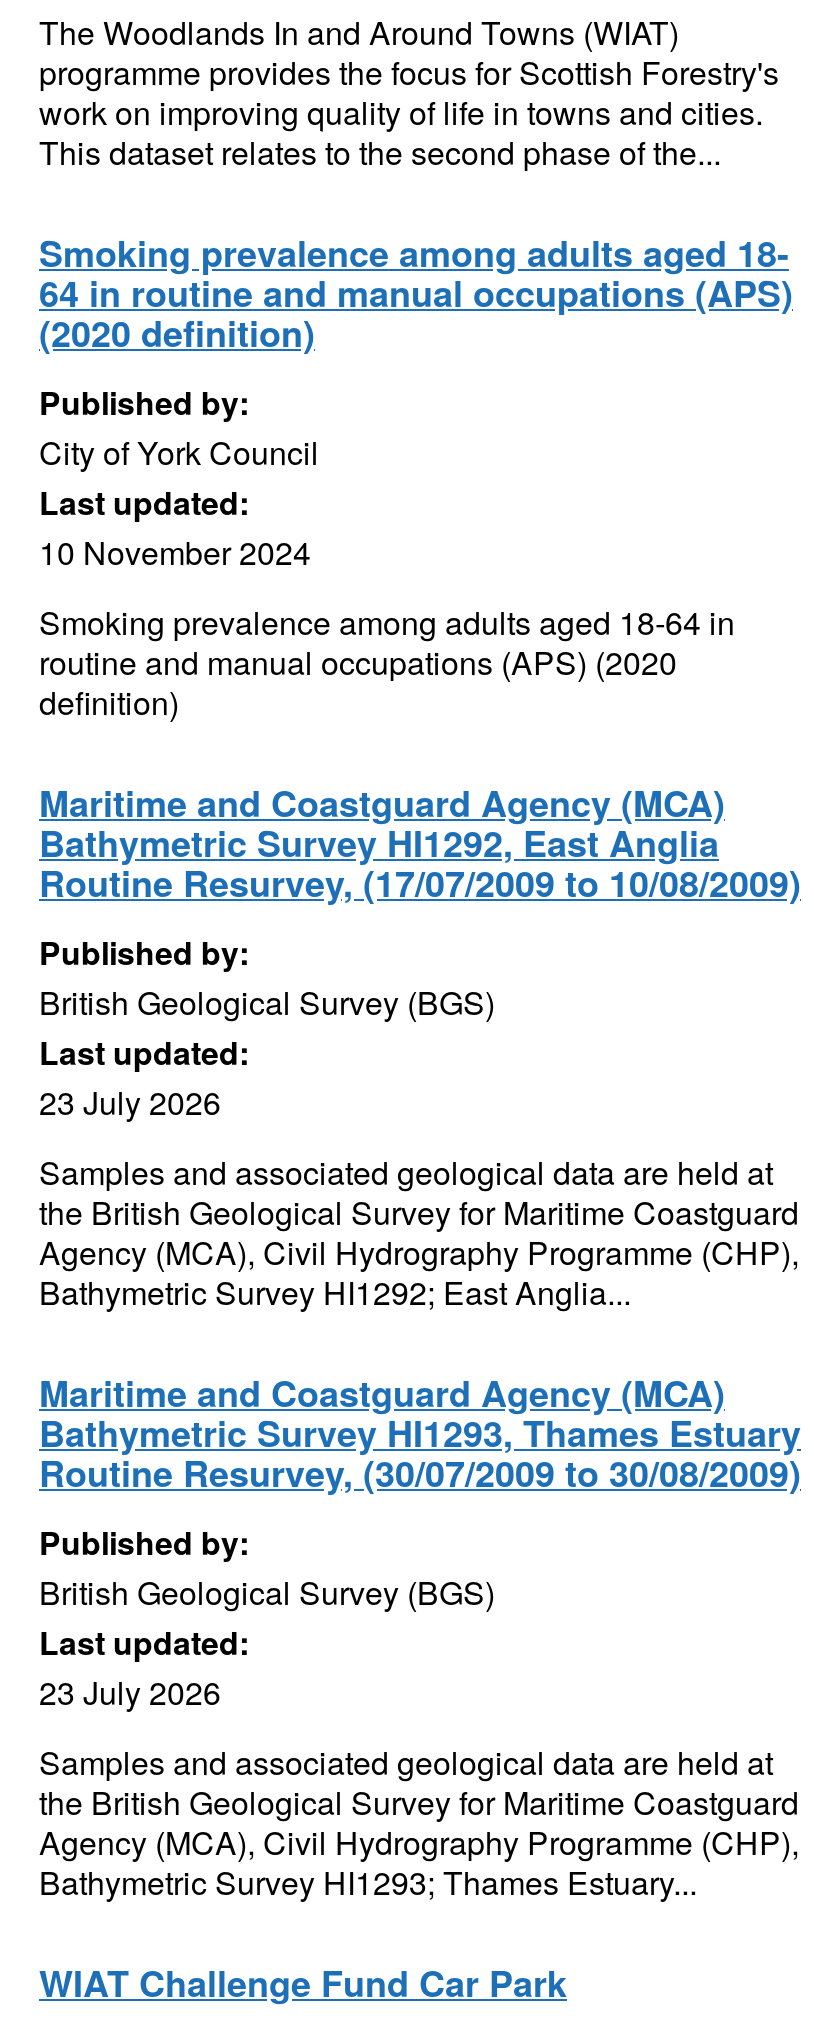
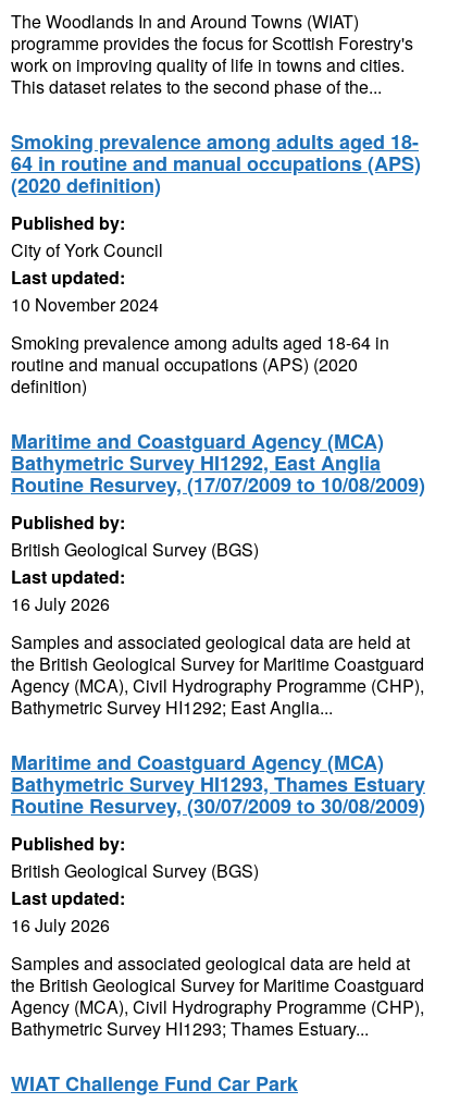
- 23 July 2026
+ 16 July 2026

- 23 July 2026
+ 16 July 2026
